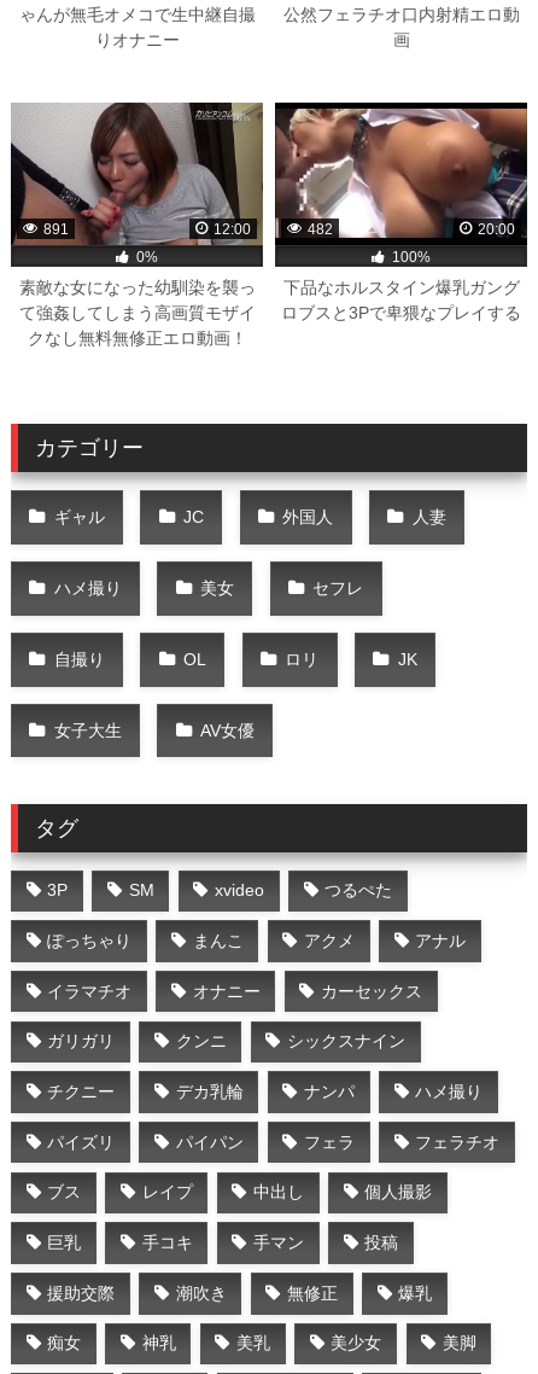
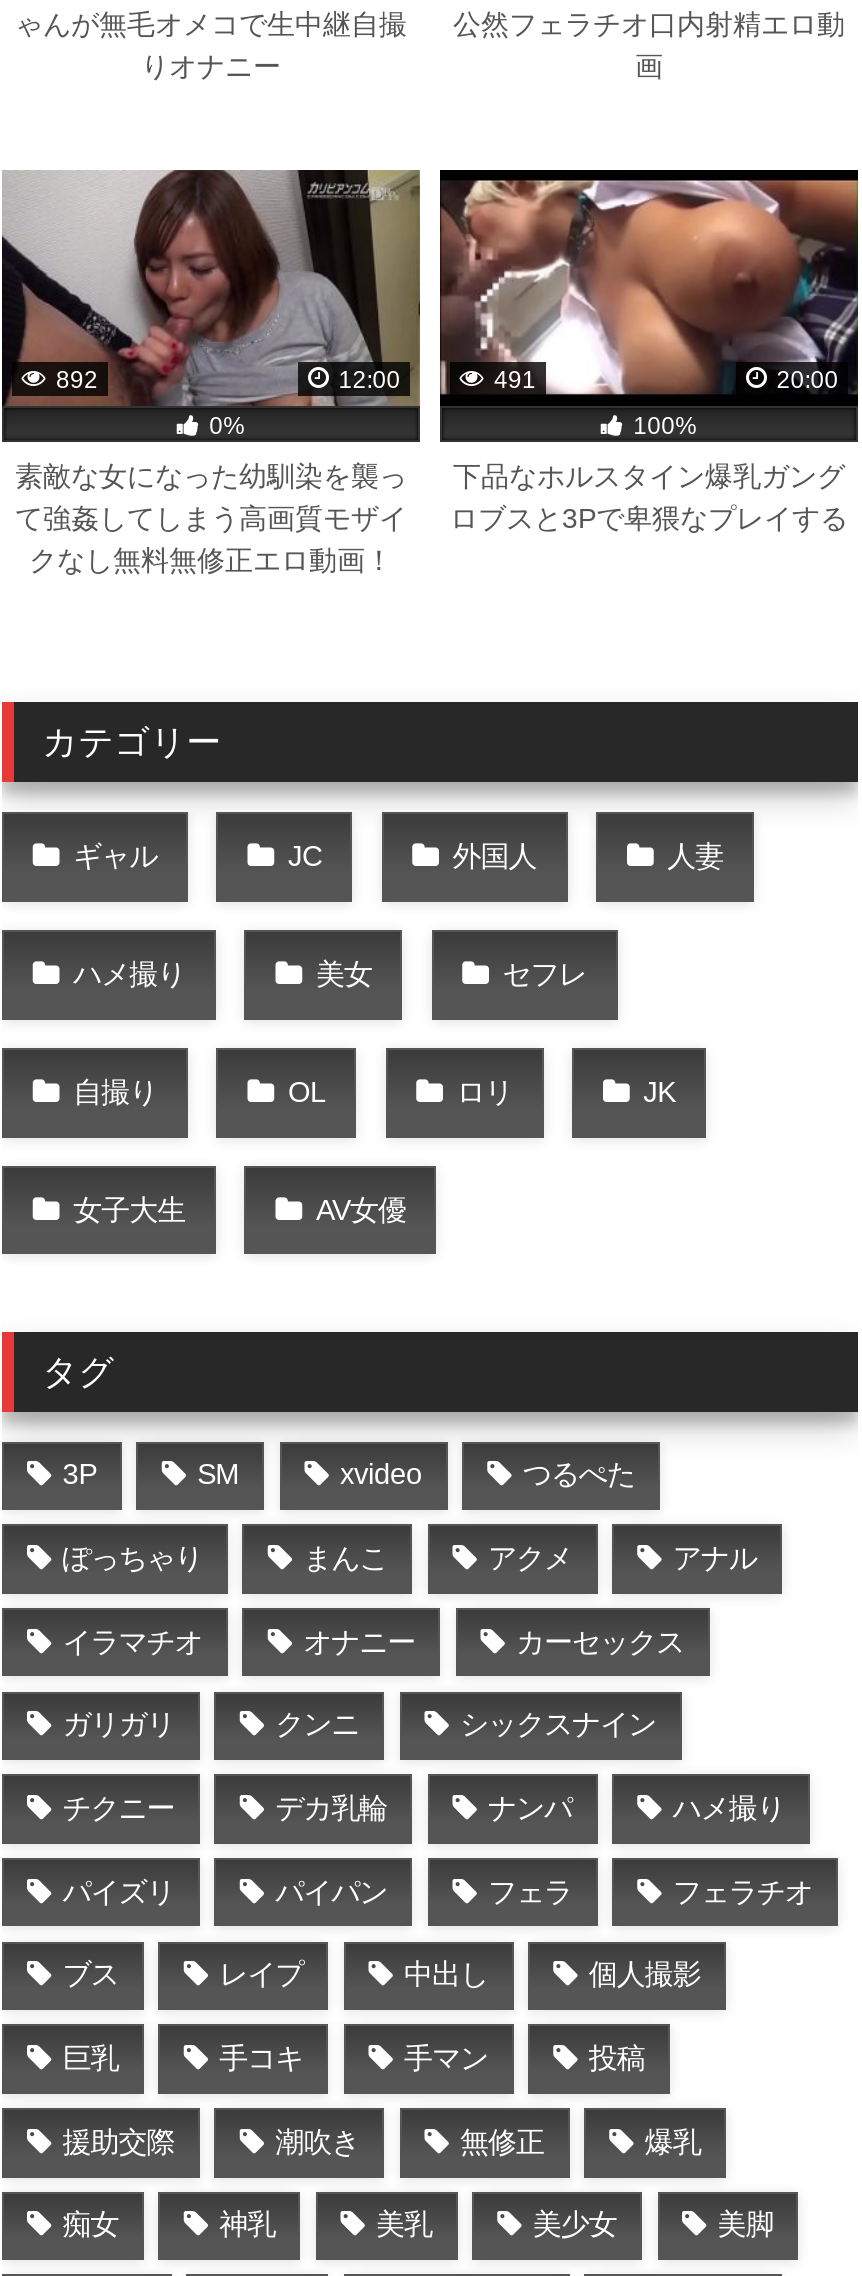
- 891
+ 892

- 482
+ 491
